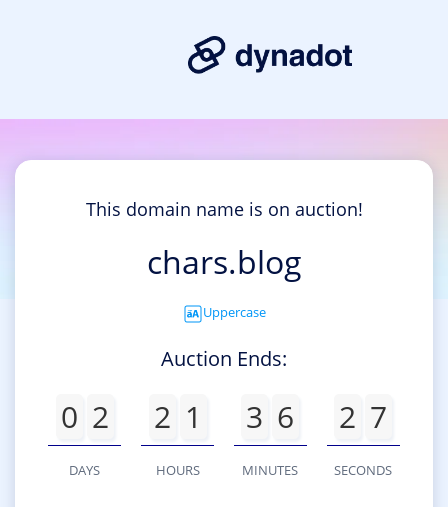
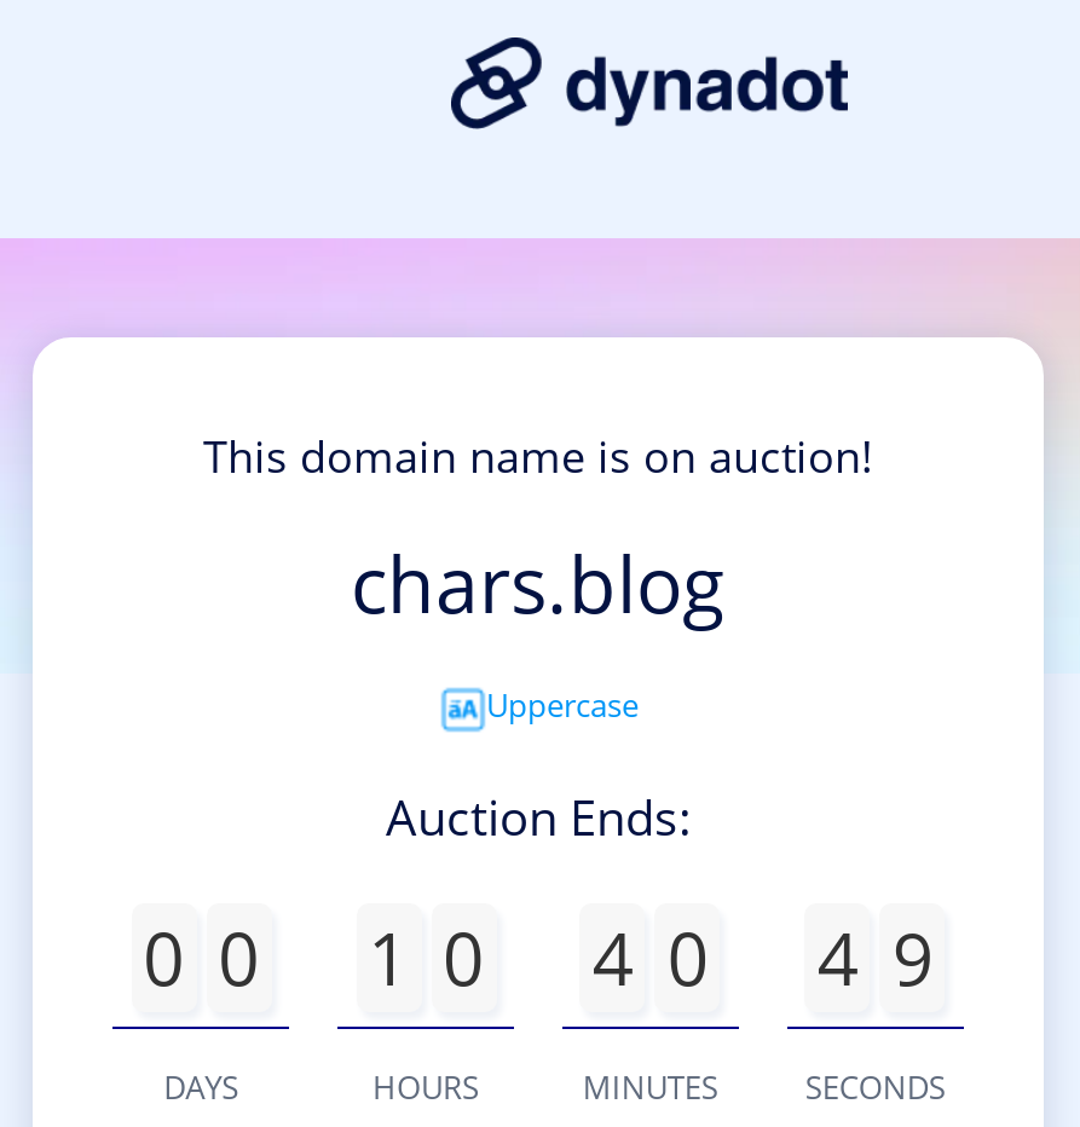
- 0 2
+ 0 0

- 2 1
+ 1 0

- 3 6
+ 4 0

- 2 7
+ 4 9
